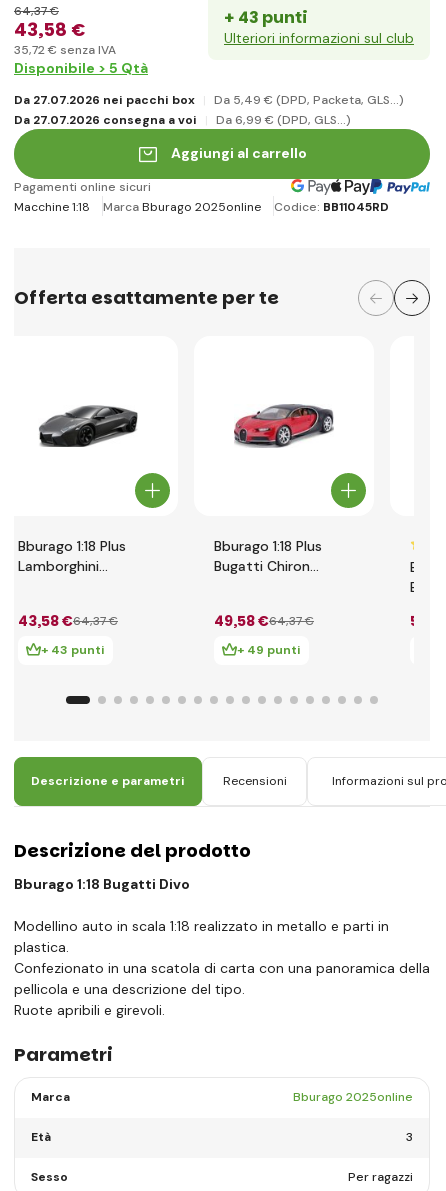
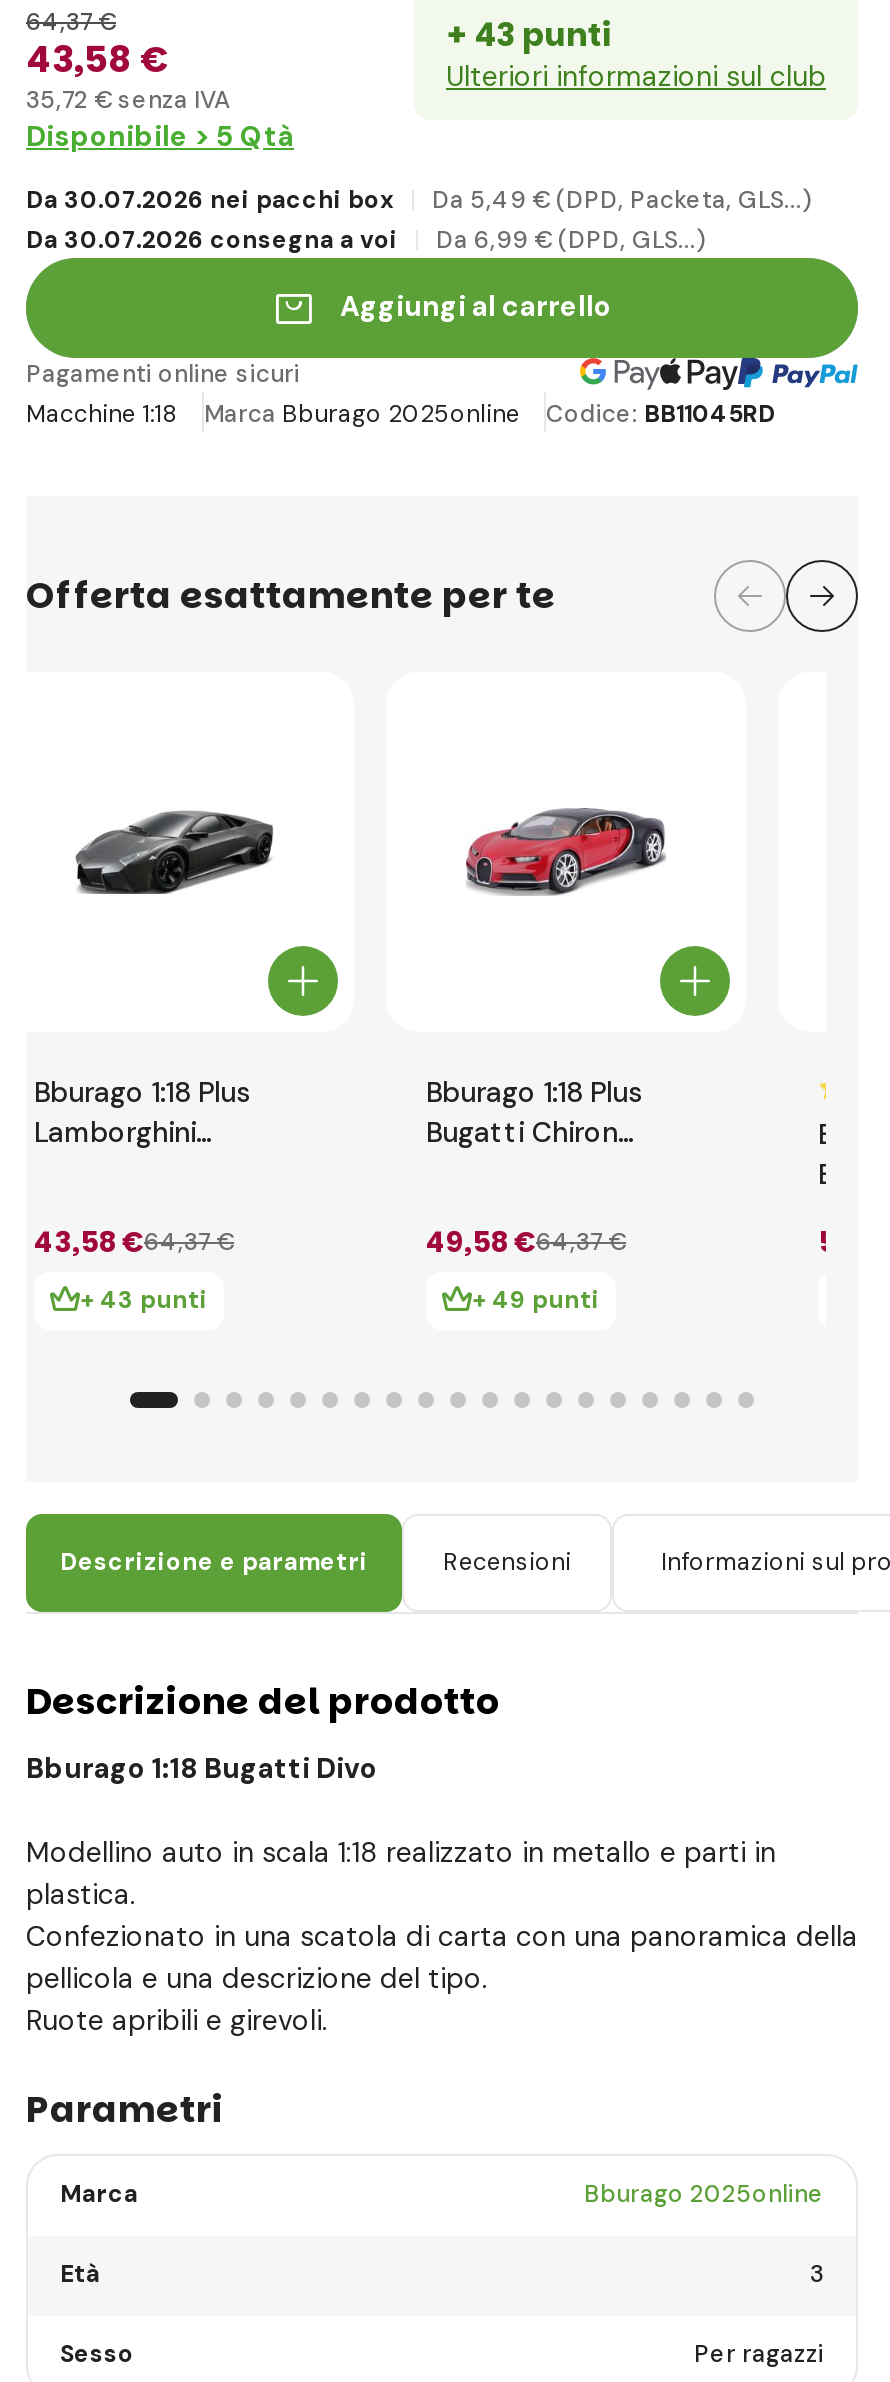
- Da 27.07.2026 nei pacchi box
+ Da 30.07.2026 nei pacchi box

- Da 27.07.2026 consegna a voi
+ Da 30.07.2026 consegna a voi
